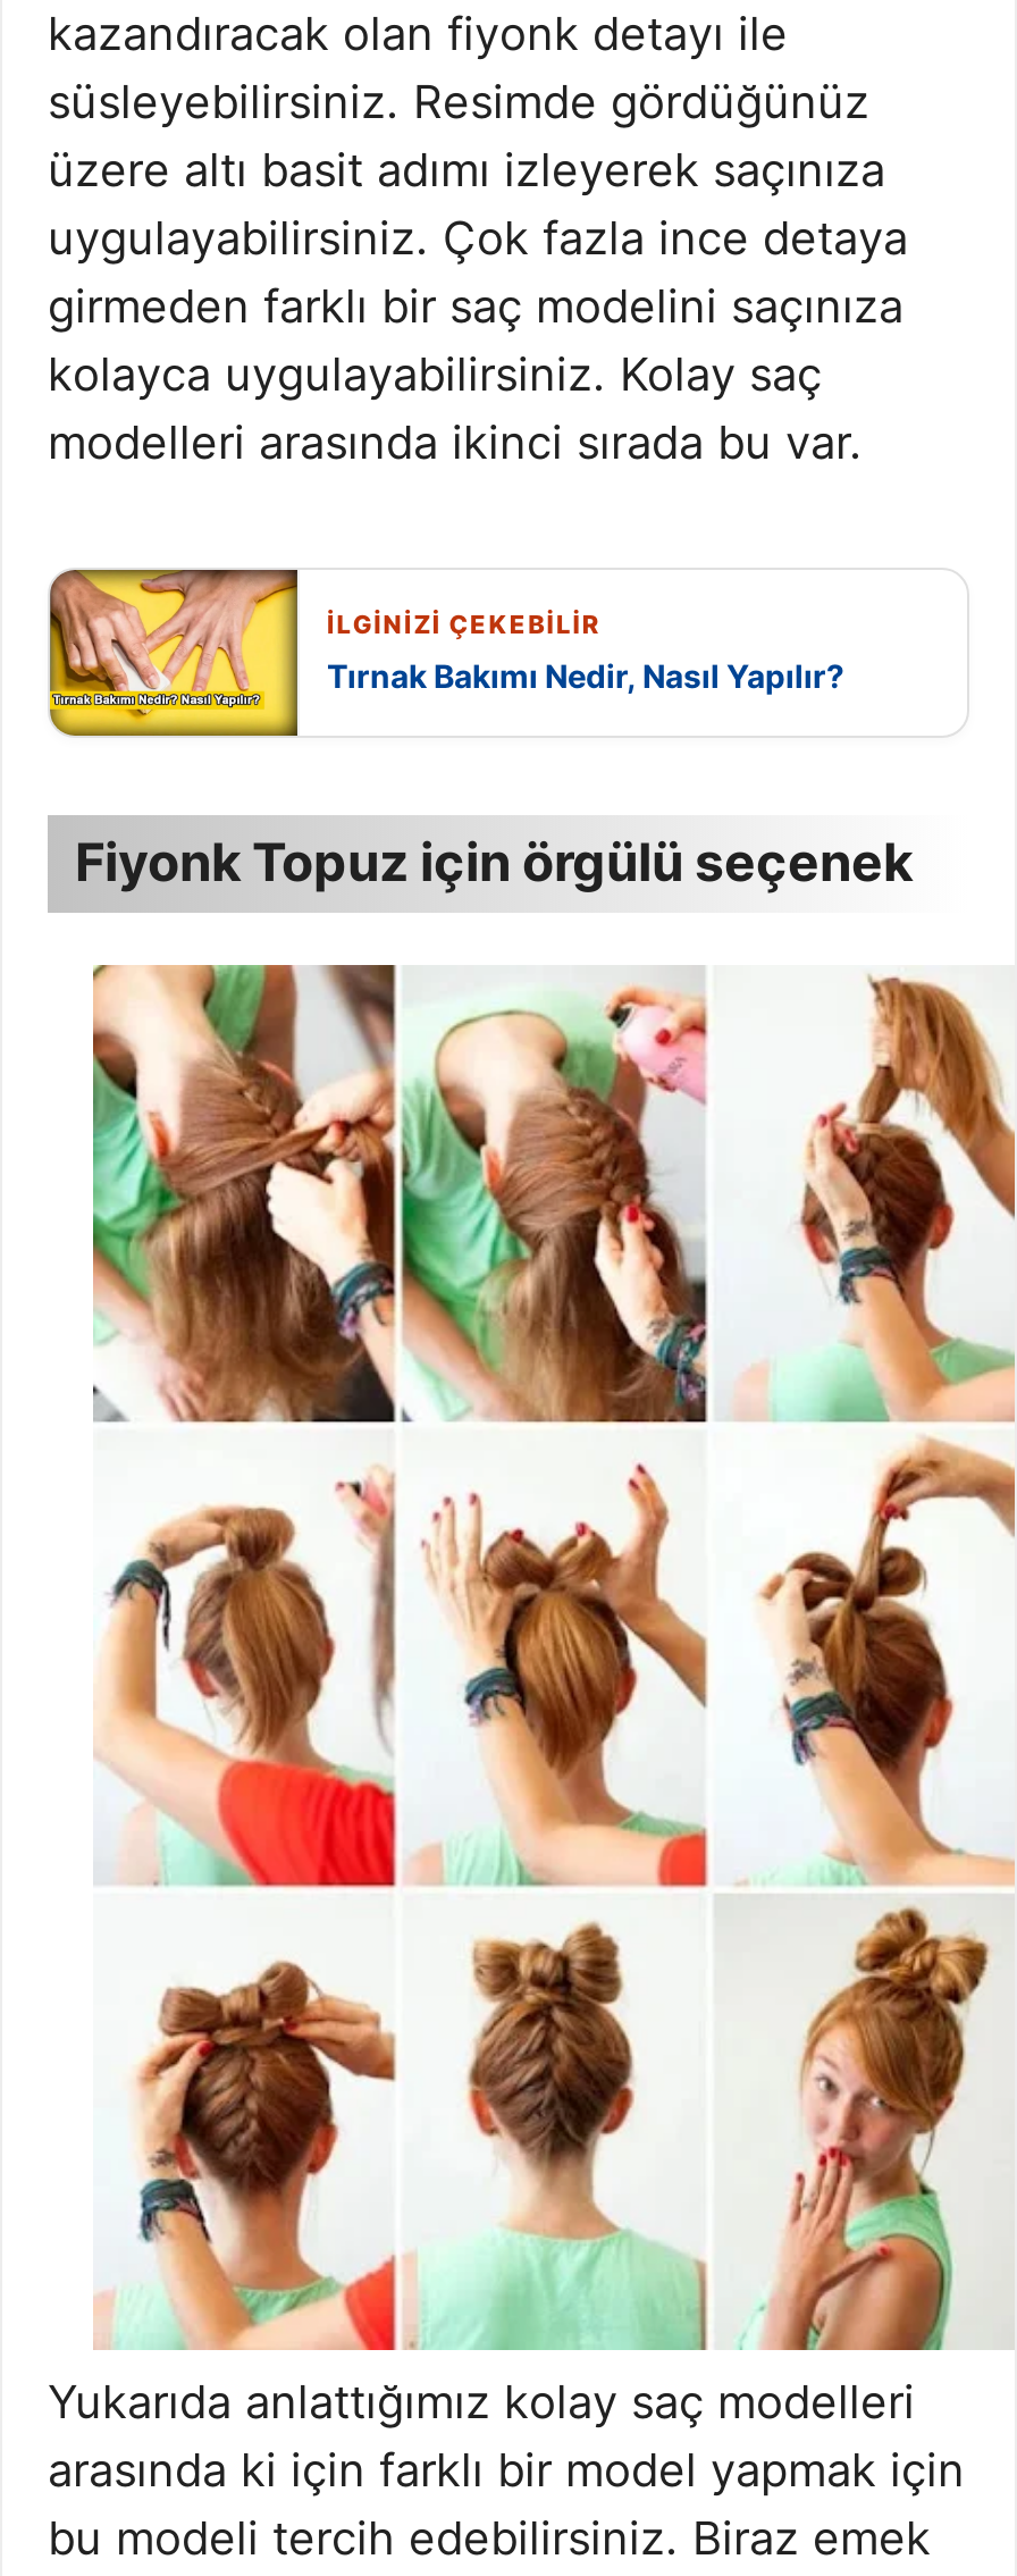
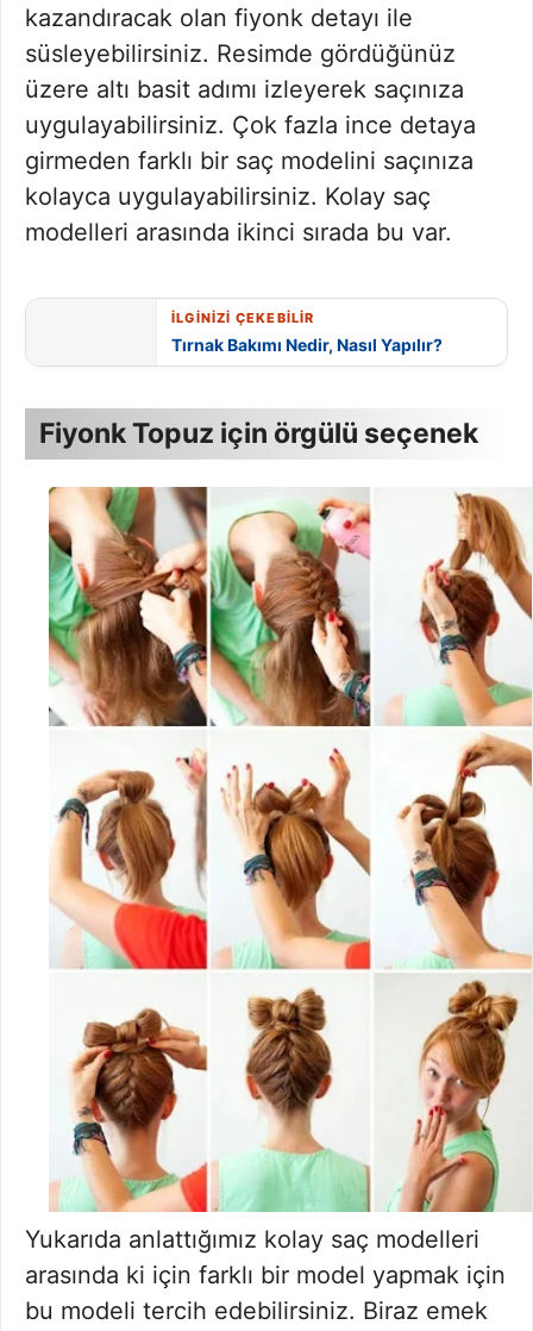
- [image]
